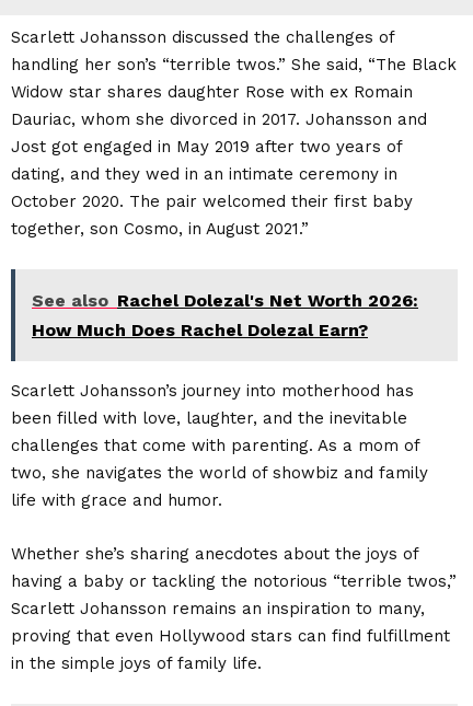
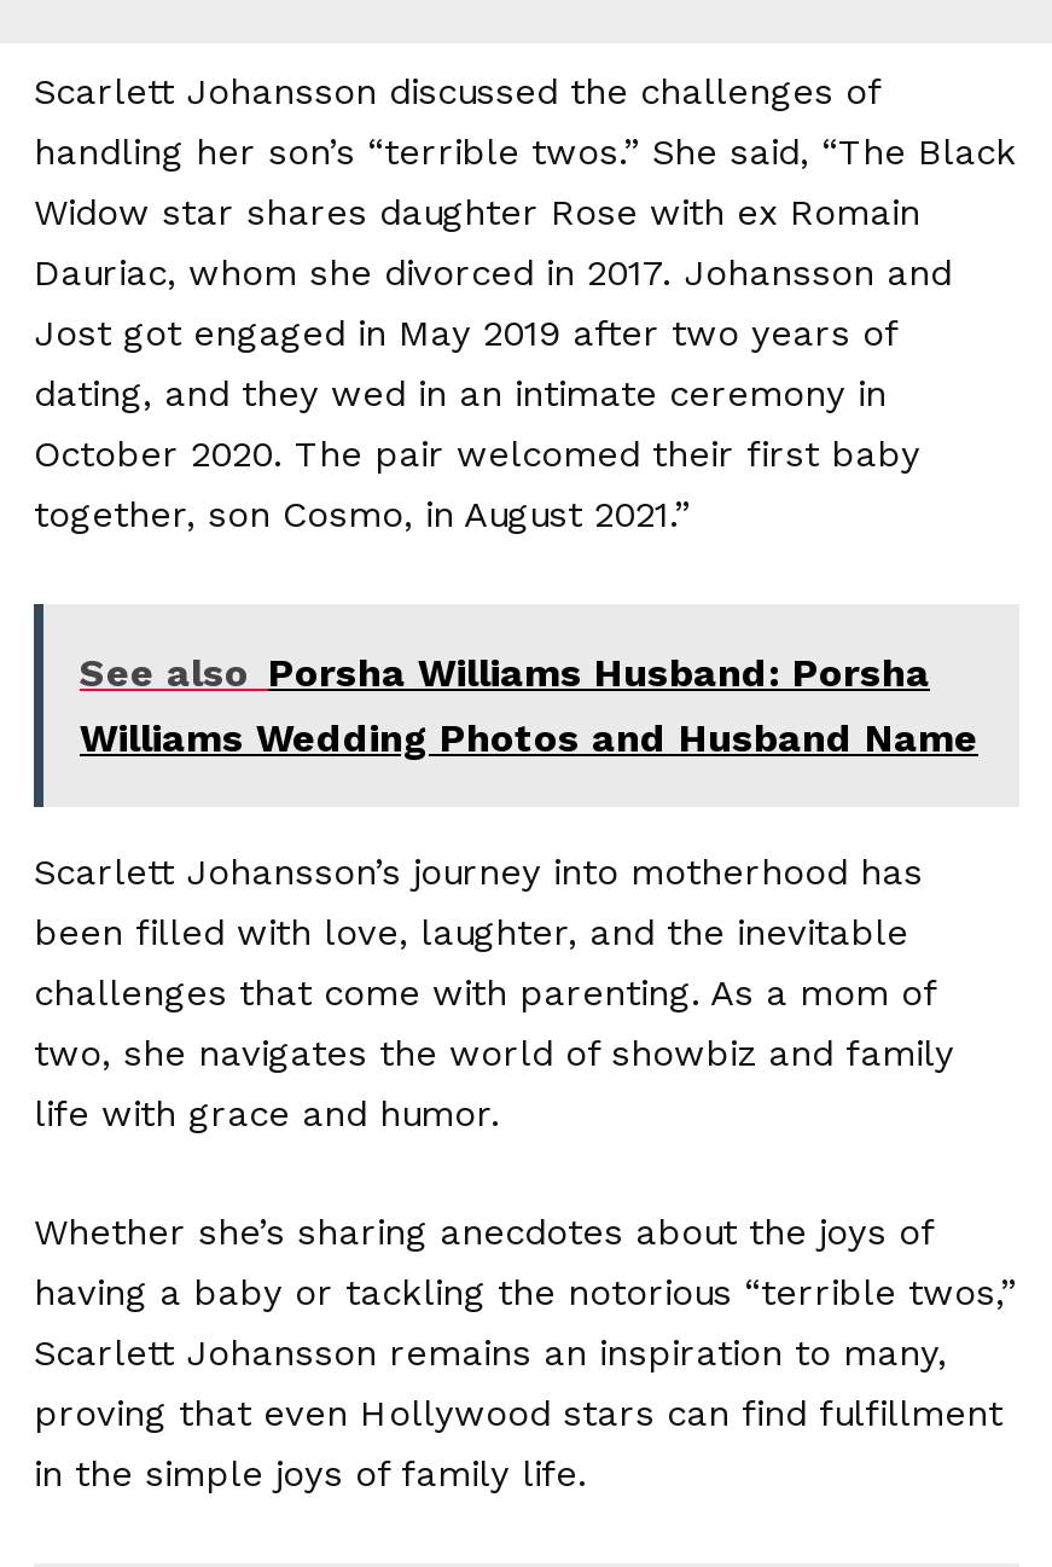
- See also Rachel Dolezal's Net Worth 2026:
- How Much Does Rachel Dolezal Earn?
+ See also Porsha Williams Husband: Porsha
+ Williams Wedding Photos and Husband Name
